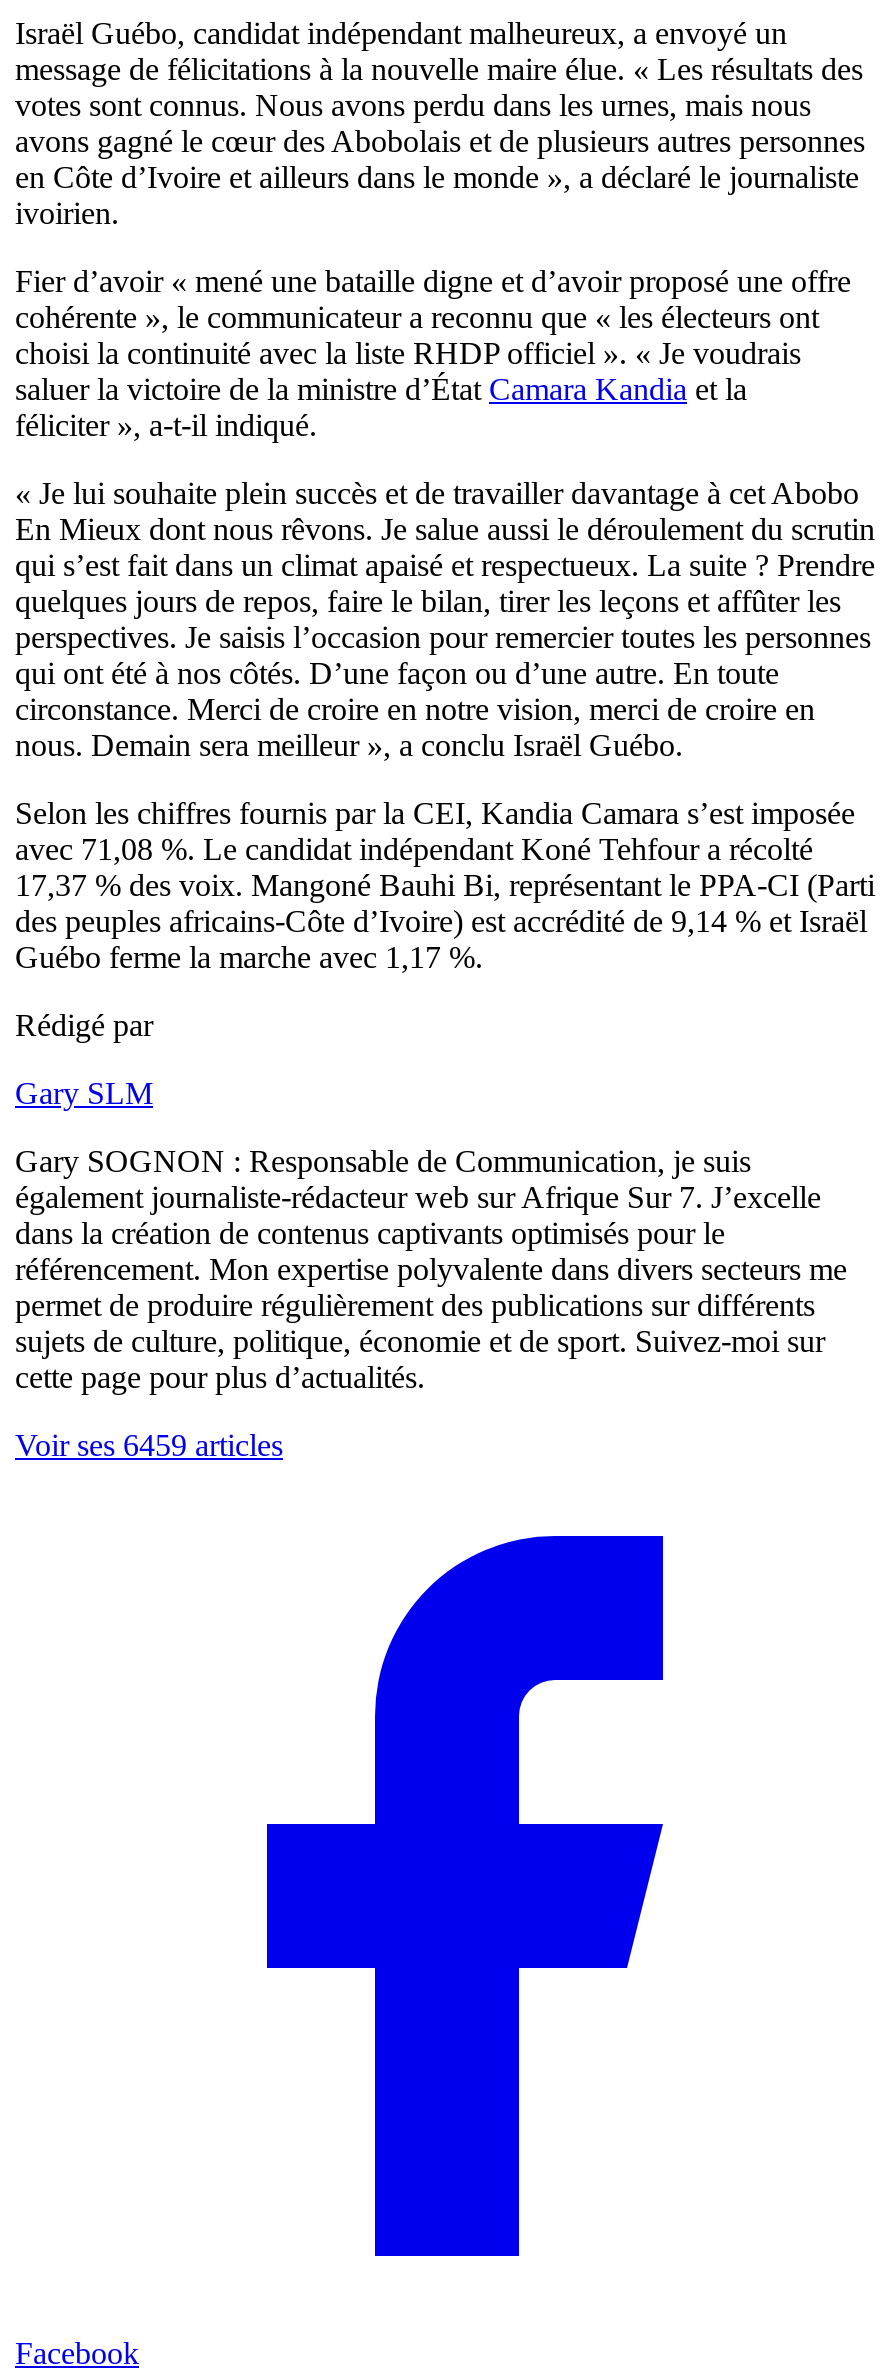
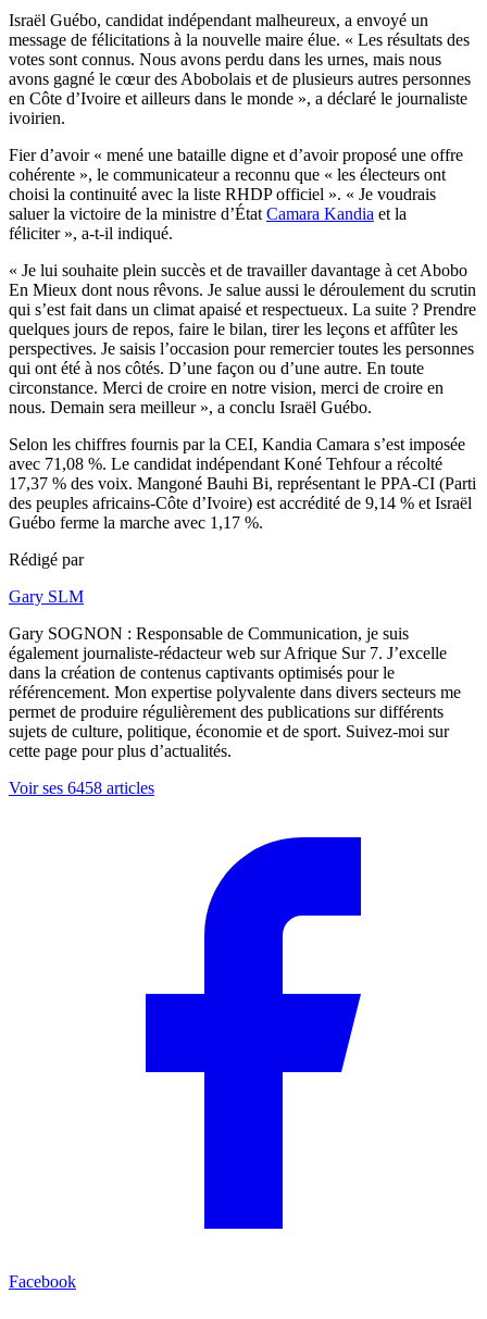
- Voir ses 6459 articles
+ Voir ses 6458 articles
